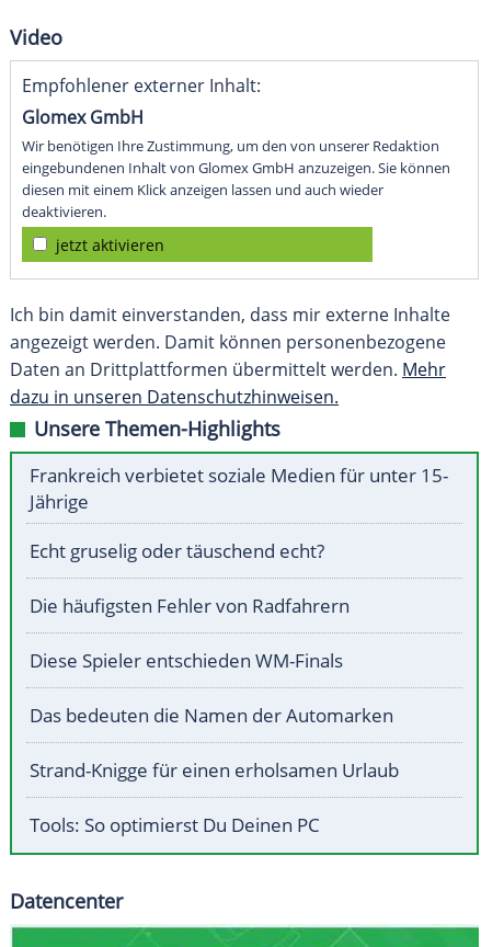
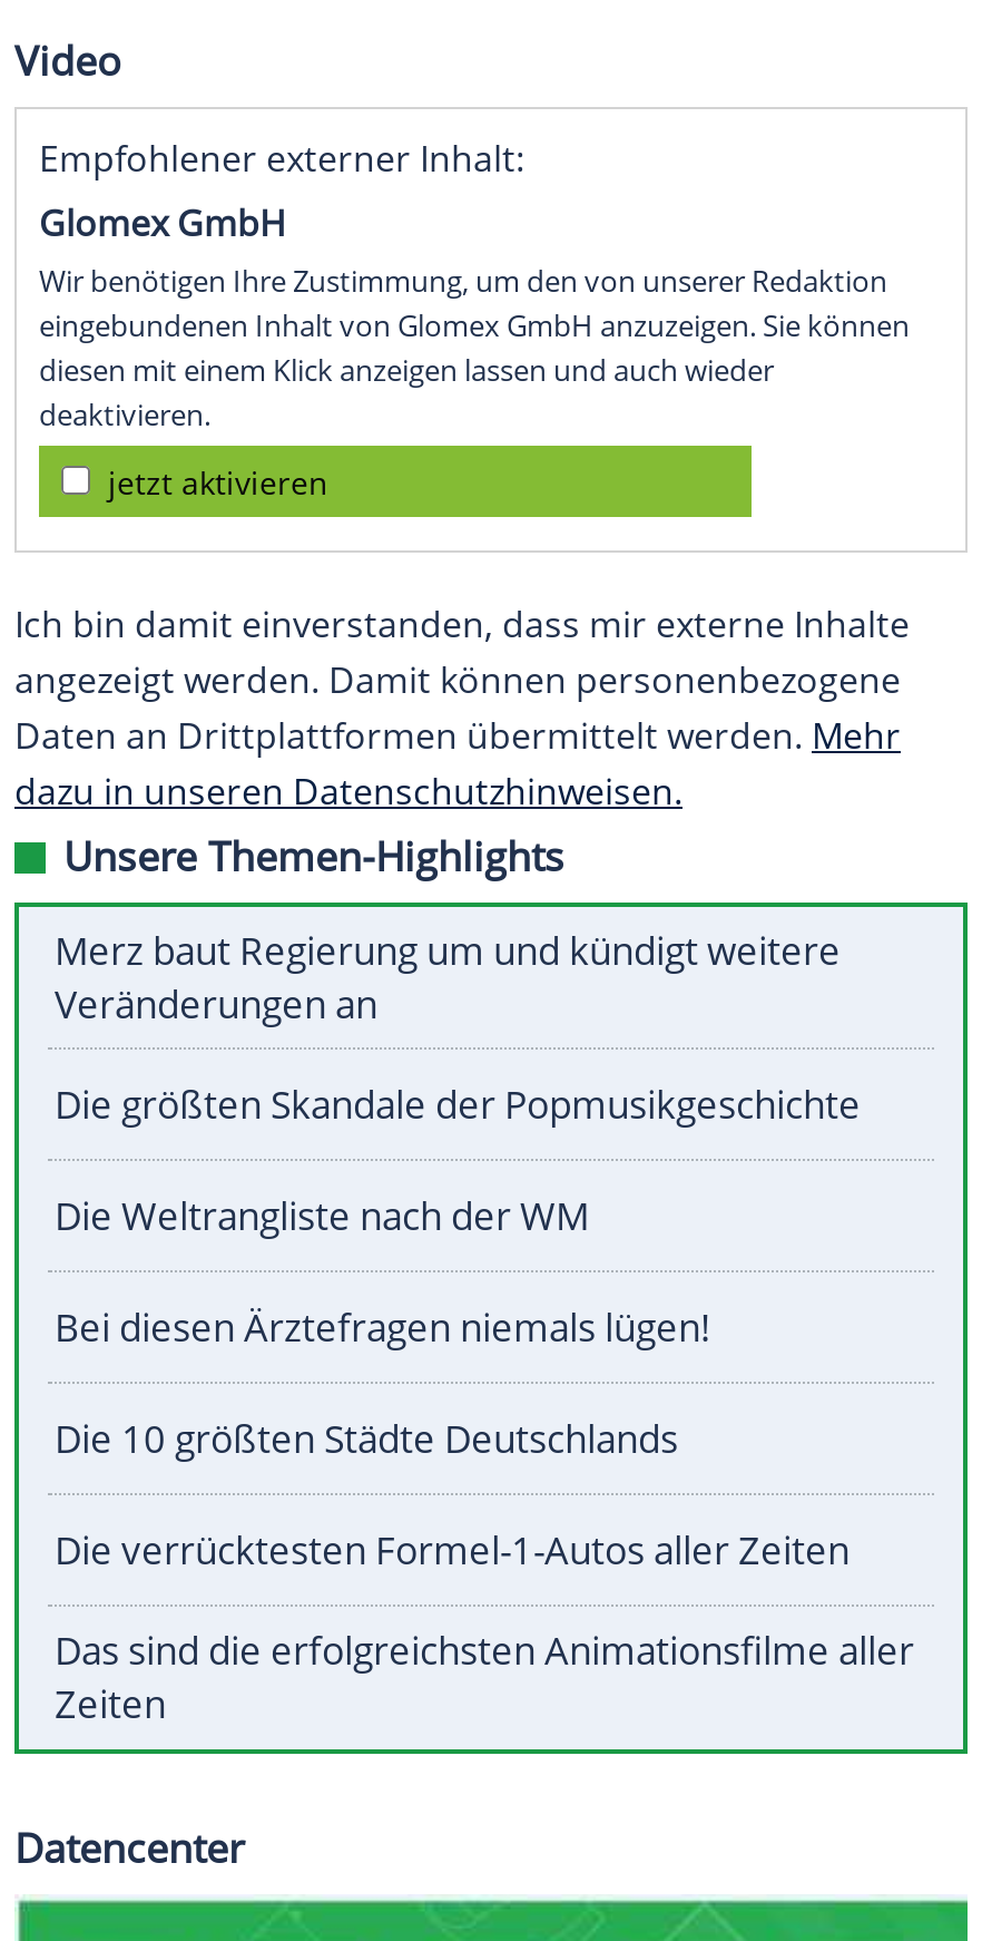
- Frankreich verbietet soziale Medien für unter 15-
- Jährige
+ Merz baut Regierung um und kündigt weitere
+ Veränderungen an

- Echt gruselig oder täuschend echt?
+ Die größten Skandale der Popmusikgeschichte

- Die häufigsten Fehler von Radfahrern
+ Die Weltrangliste nach der WM

- Diese Spieler entschieden WM-Finals
+ Bei diesen Ärztefragen niemals lügen!

- Das bedeuten die Namen der Automarken
+ Die 10 größten Städte Deutschlands

- Strand-Knigge für einen erholsamen Urlaub
+ Die verrücktesten Formel-1-Autos aller Zeiten

- Tools: So optimierst Du Deinen PC
+ Das sind die erfolgreichsten Animationsfilme aller
+ Zeiten
